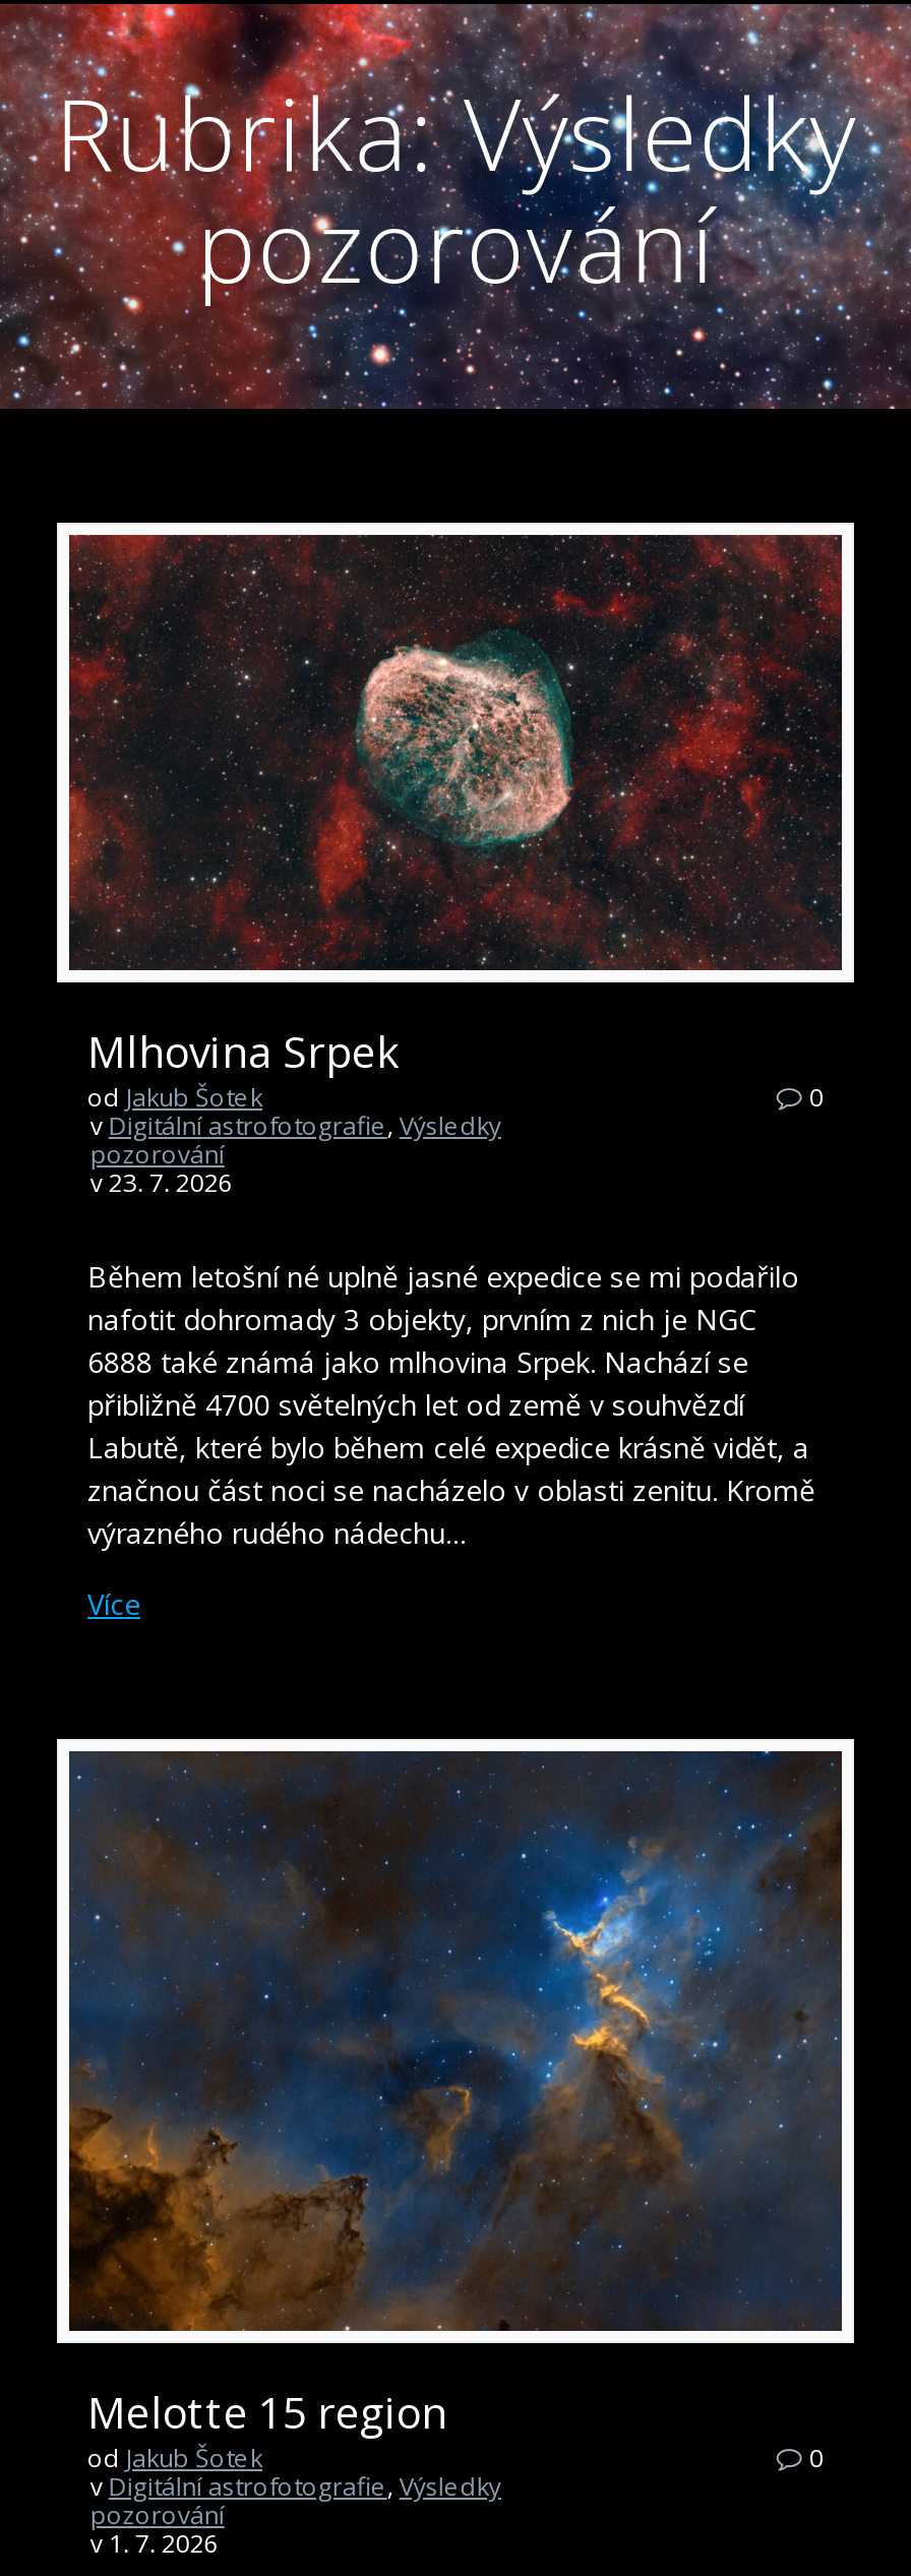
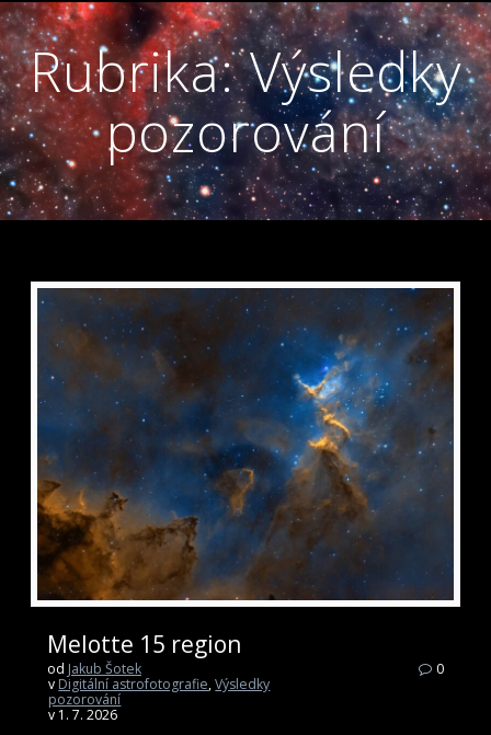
- [image]
- Mlhovina Srpek
- od Jakub Šotek
- vDigitální astrofotografie, Výsledky
- pozorování
- v 23. 7. 2026

- 0

- Během letošní né uplně jasné expedice se mi podařilo
- nafotit dohromady 3 objekty, prvním z nich je NGC
- 6888 také známá jako mlhovina Srpek. Nachází se
- přibližně 4700 světelných let od země v souhvězdí
- Labutě, které bylo během celé expedice krásně vidět, a
- značnou část noci se nacházelo v oblasti zenitu. Kromě
- výrazného rudého nádechu…
- Více
